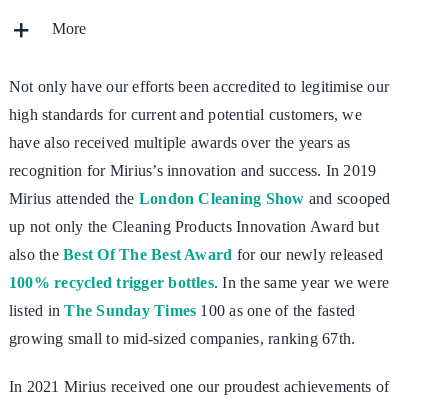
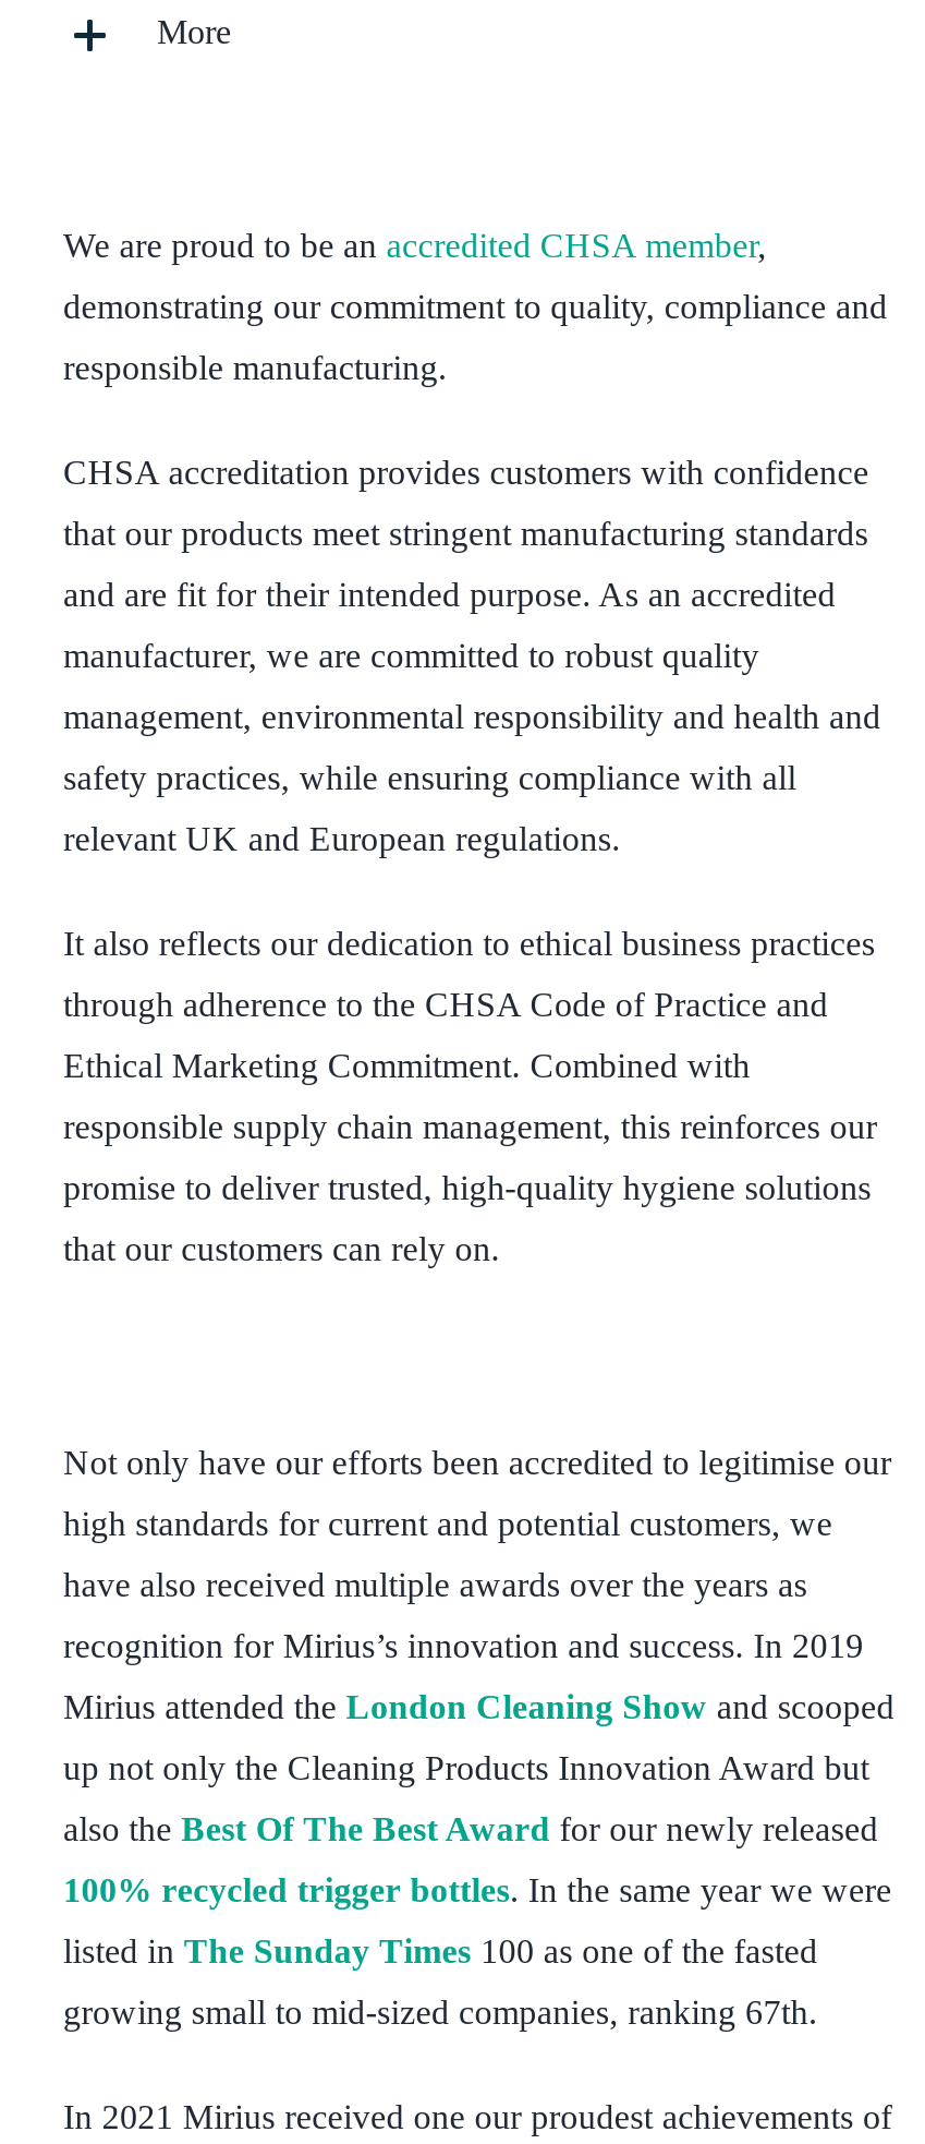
+ We are proud to be an accredited CHSA member,
+ demonstrating our commitment to quality, compliance and
+ responsible manufacturing.
+ CHSA accreditation provides customers with confidence
+ that our products meet stringent manufacturing standards
+ and are fit for their intended purpose. As an accredited
+ manufacturer, we are committed to robust quality
+ management, environmental responsibility and health and
+ safety practices, while ensuring compliance with all
+ relevant UK and European regulations.
+ It also reflects our dedication to ethical business practices
+ through adherence to the CHSA Code of Practice and
+ Ethical Marketing Commitment. Combined with
+ responsible supply chain management, this reinforces our
+ promise to deliver trusted, high-quality hygiene solutions
+ that our customers can rely on.
